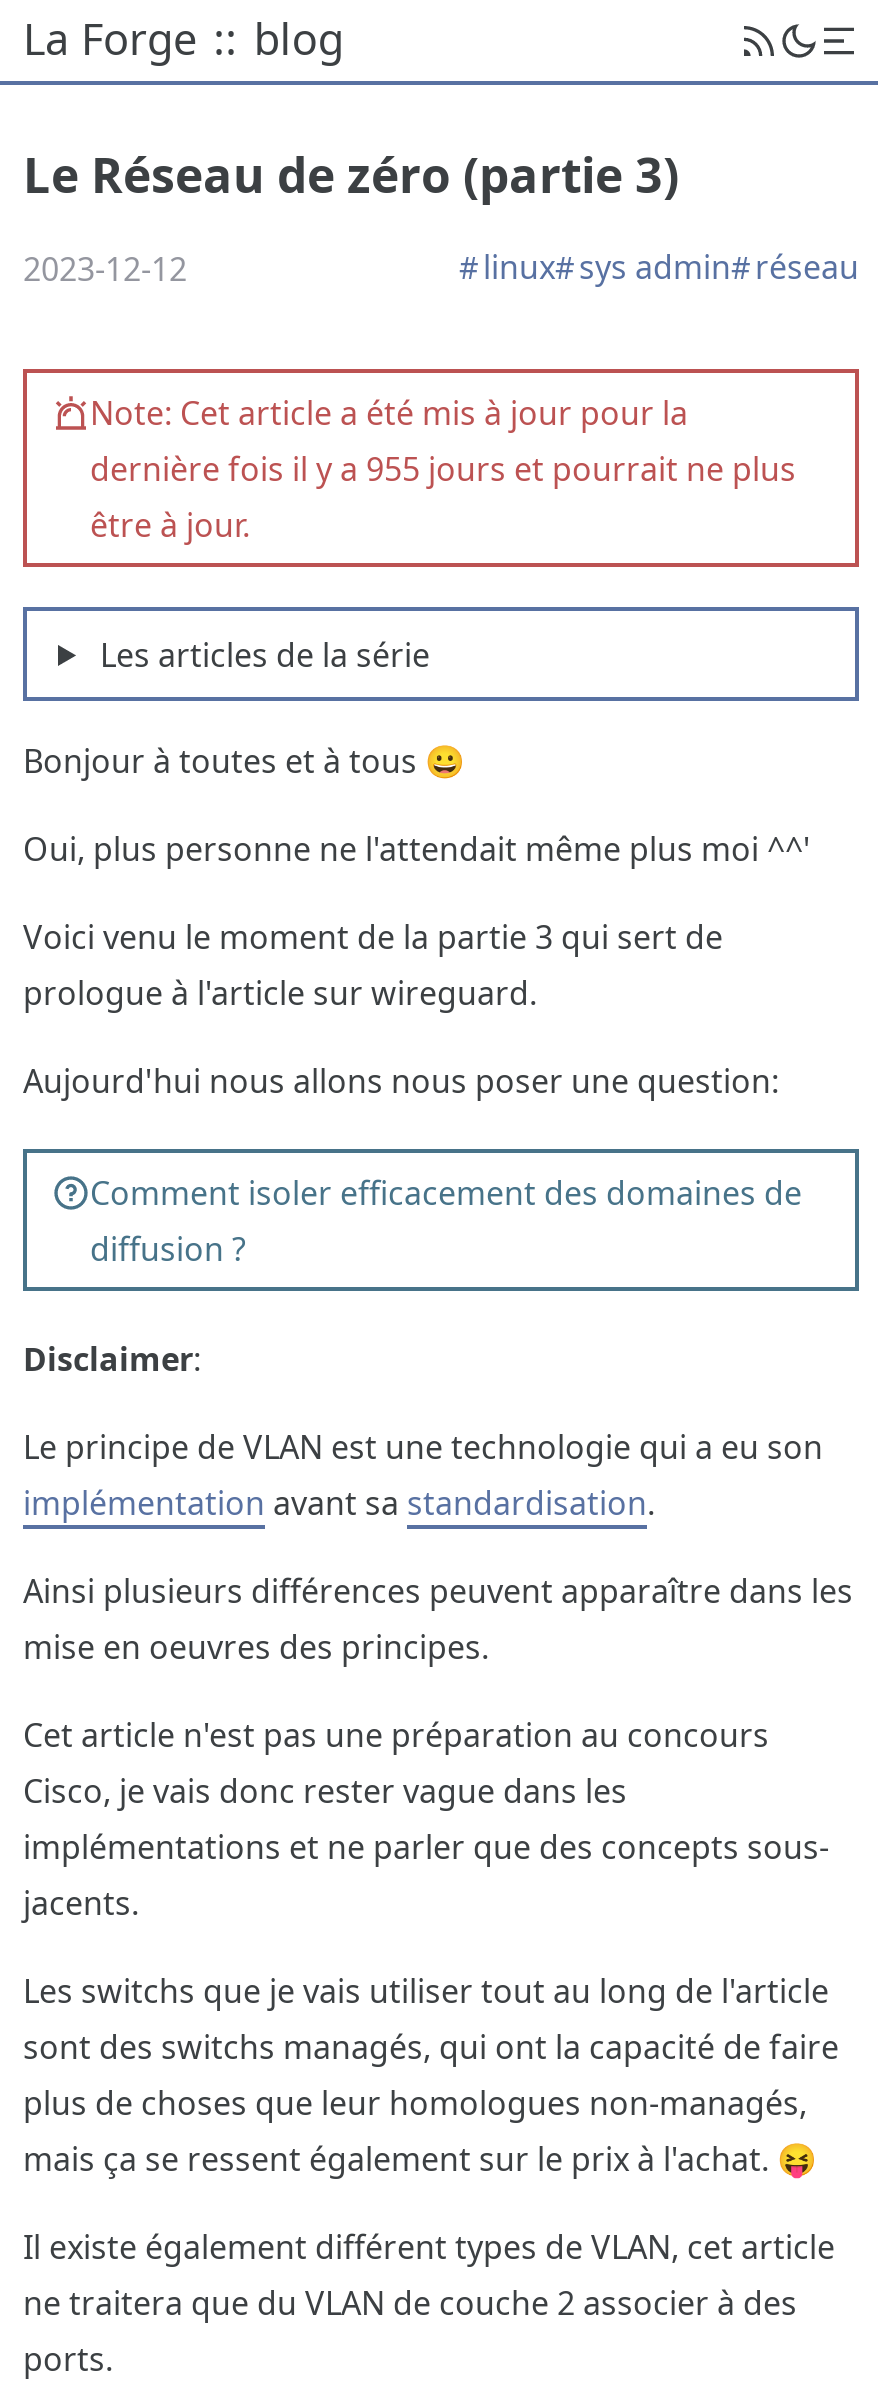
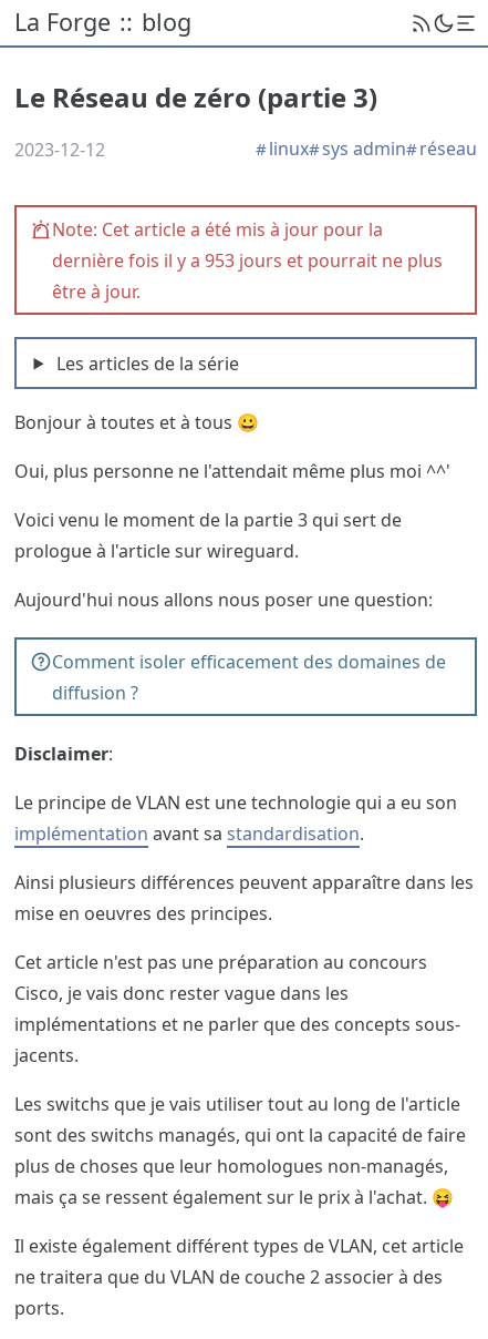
- dernière fois il y a 955 jours et pourrait ne plus
+ dernière fois il y a 953 jours et pourrait ne plus
